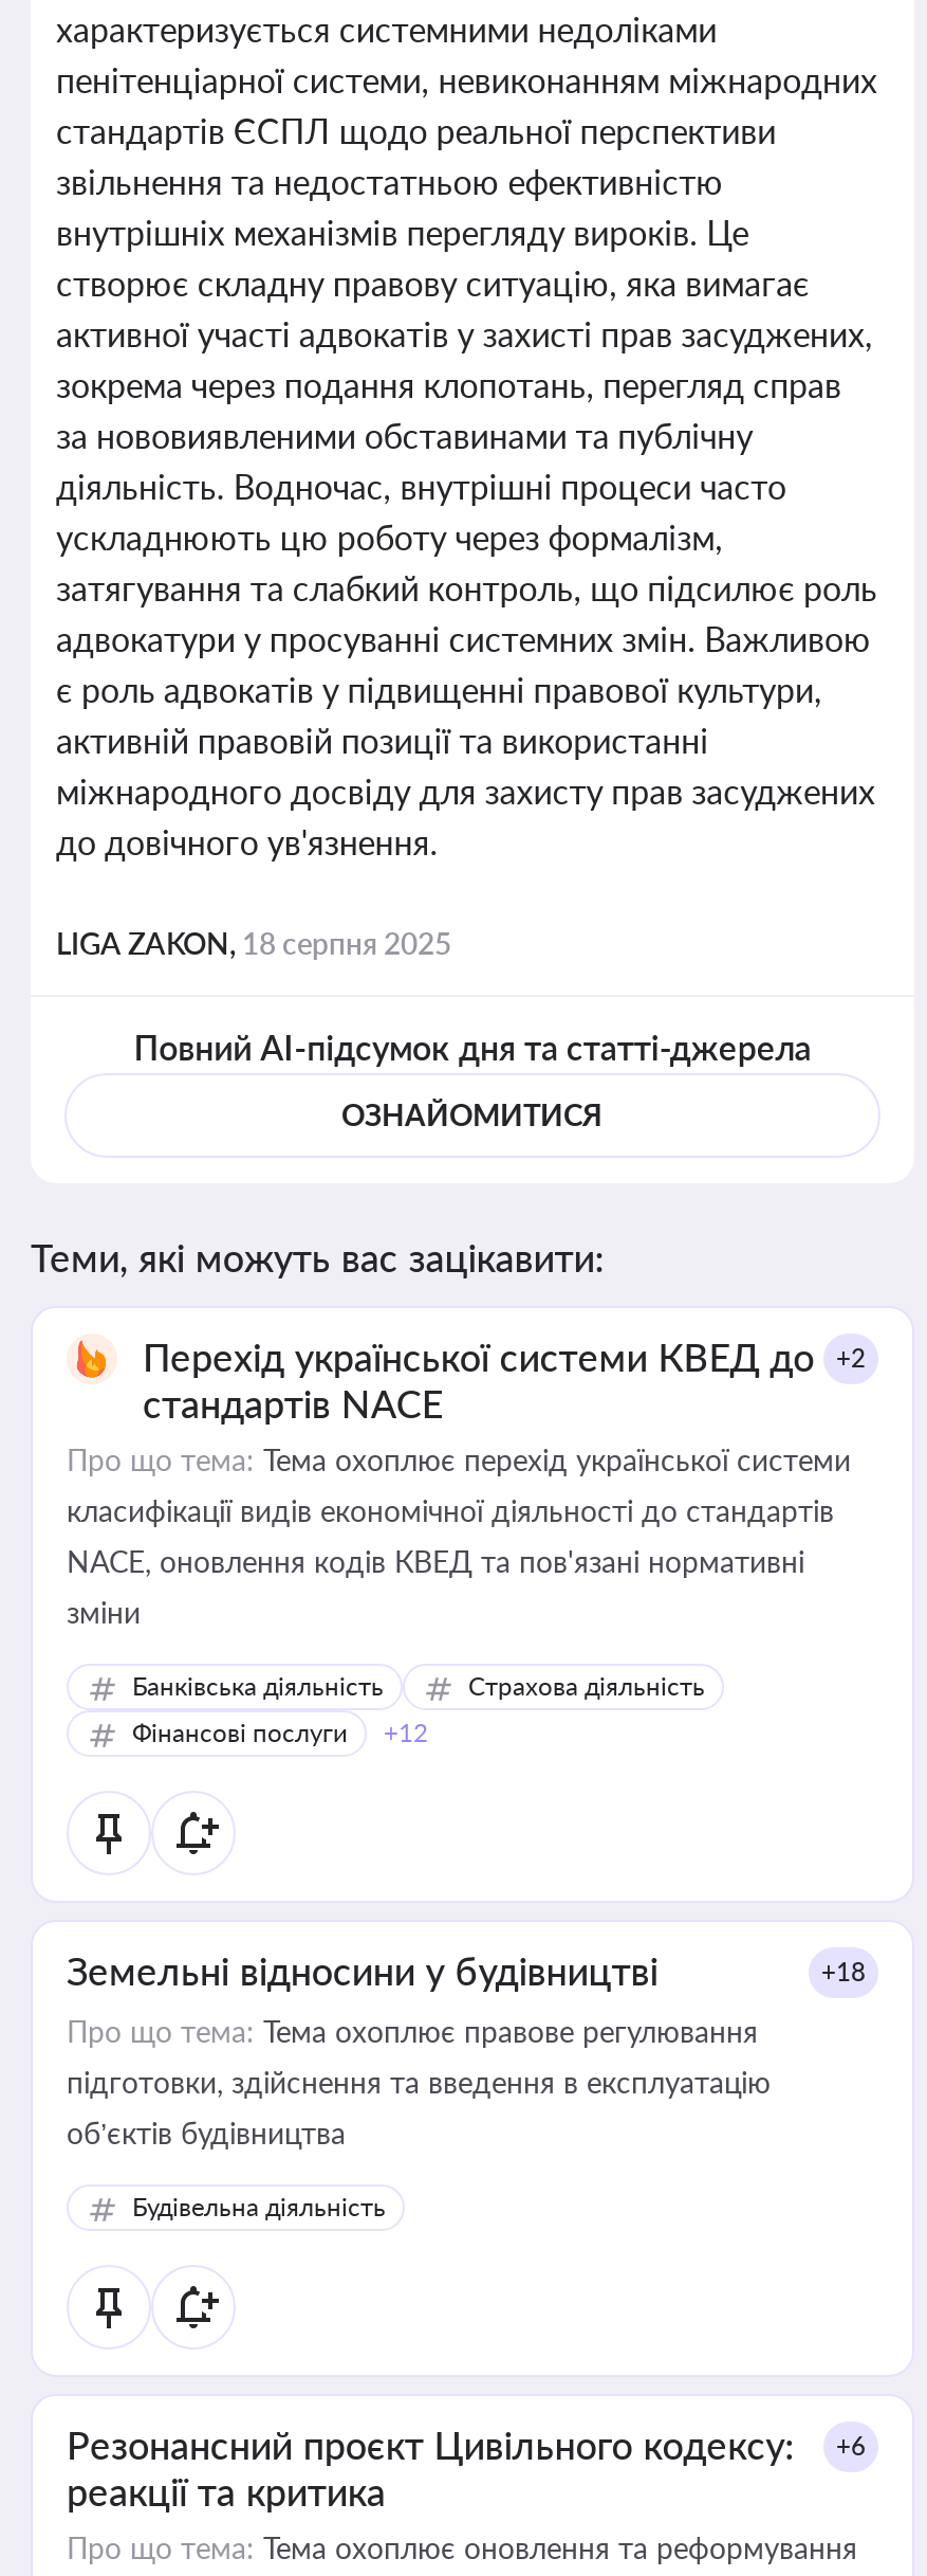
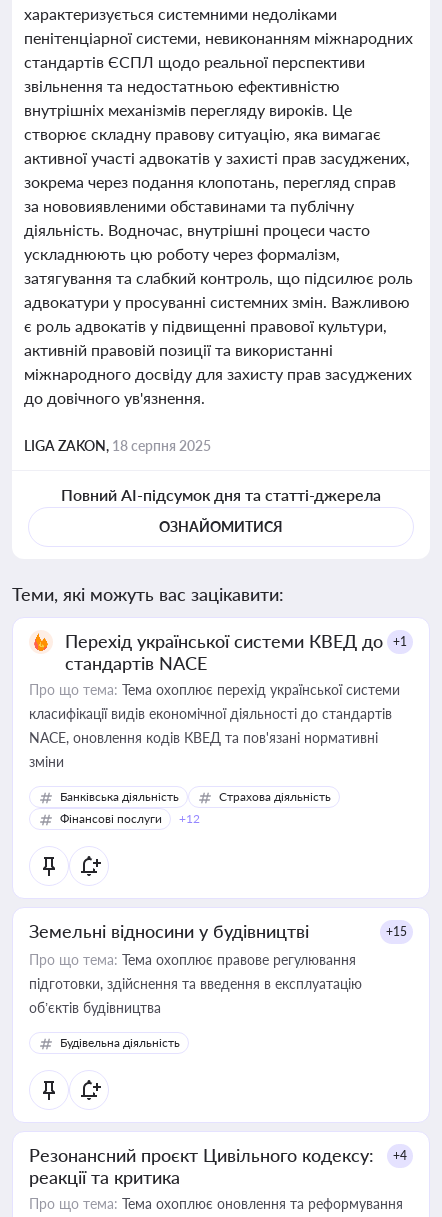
- Перехід української системи КВЕД до +2
+ Перехід української системи КВЕД до +1

- +18
+ +15

- Резонансний проєкт Цивільного кодексу: +6
+ Резонансний проєкт Цивільного кодексу: +4
